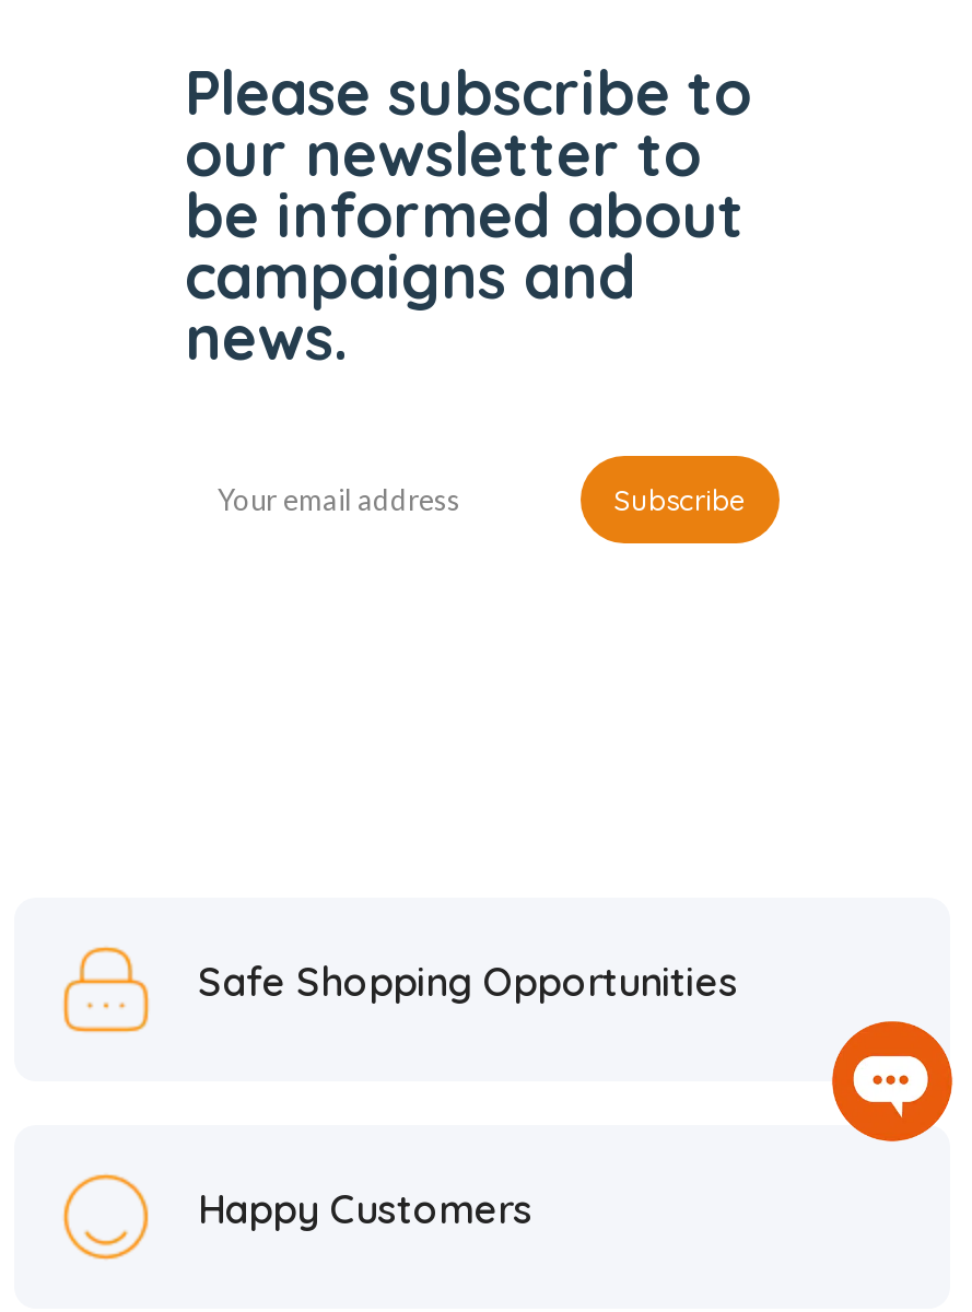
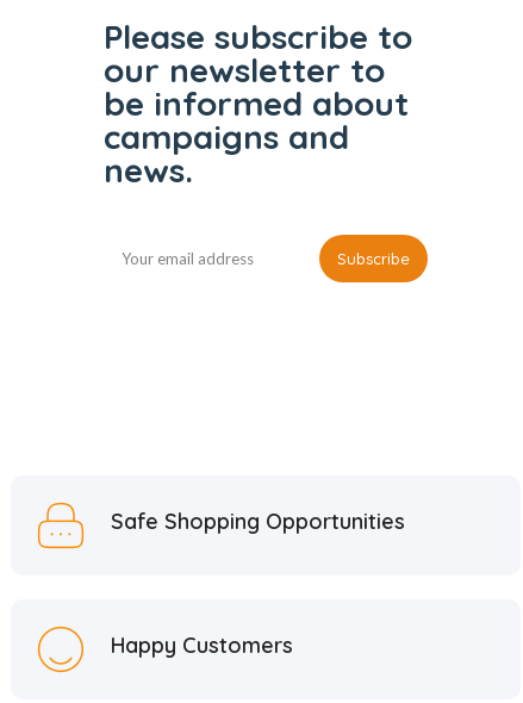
- [image]
